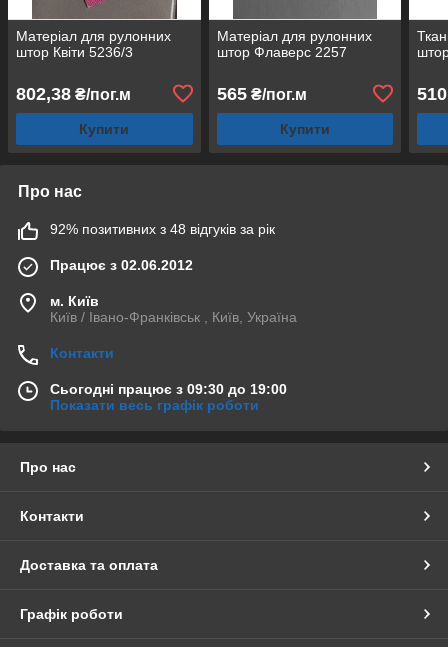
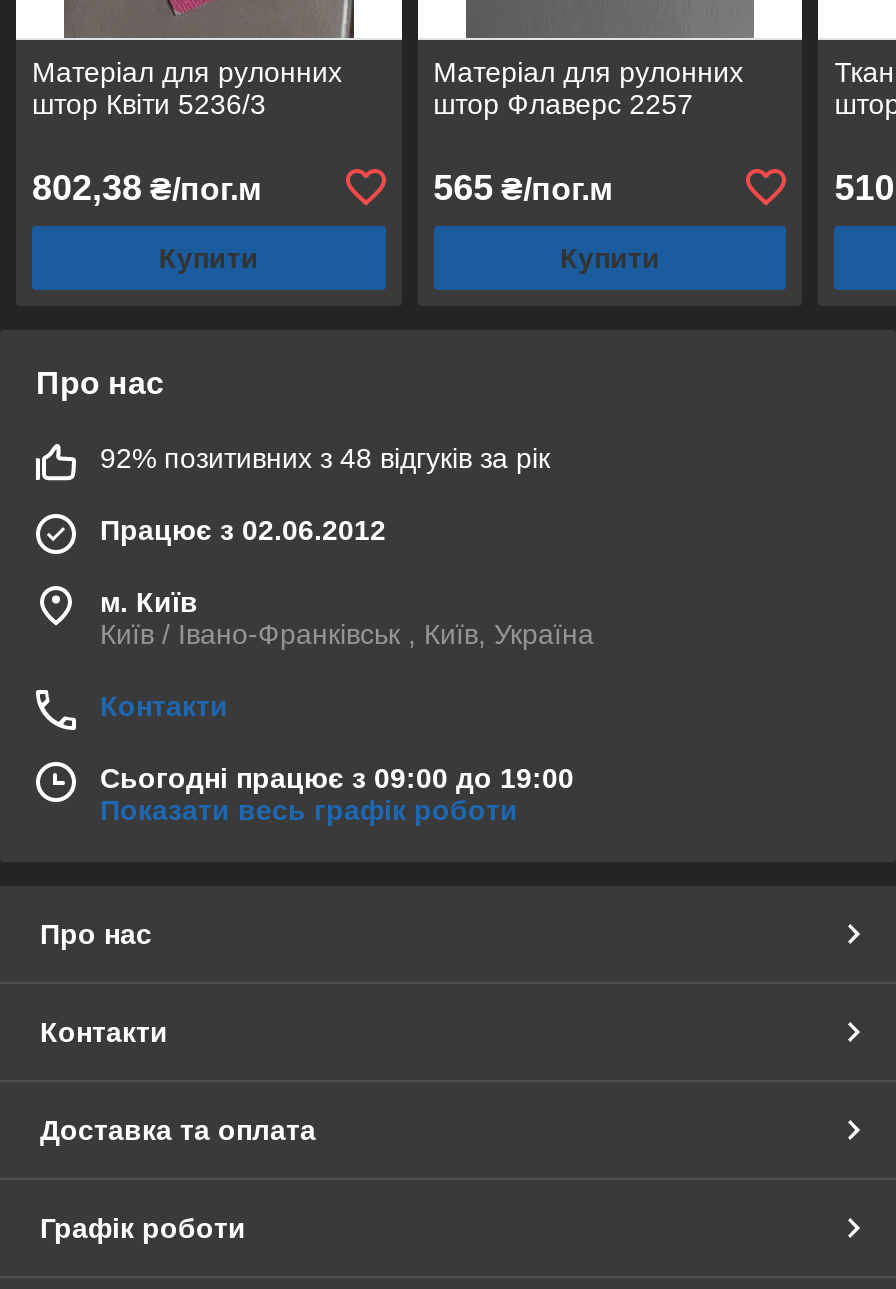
- Сьогодні працює з 09:30 до 19:00
+ Сьогодні працює з 09:00 до 19:00
